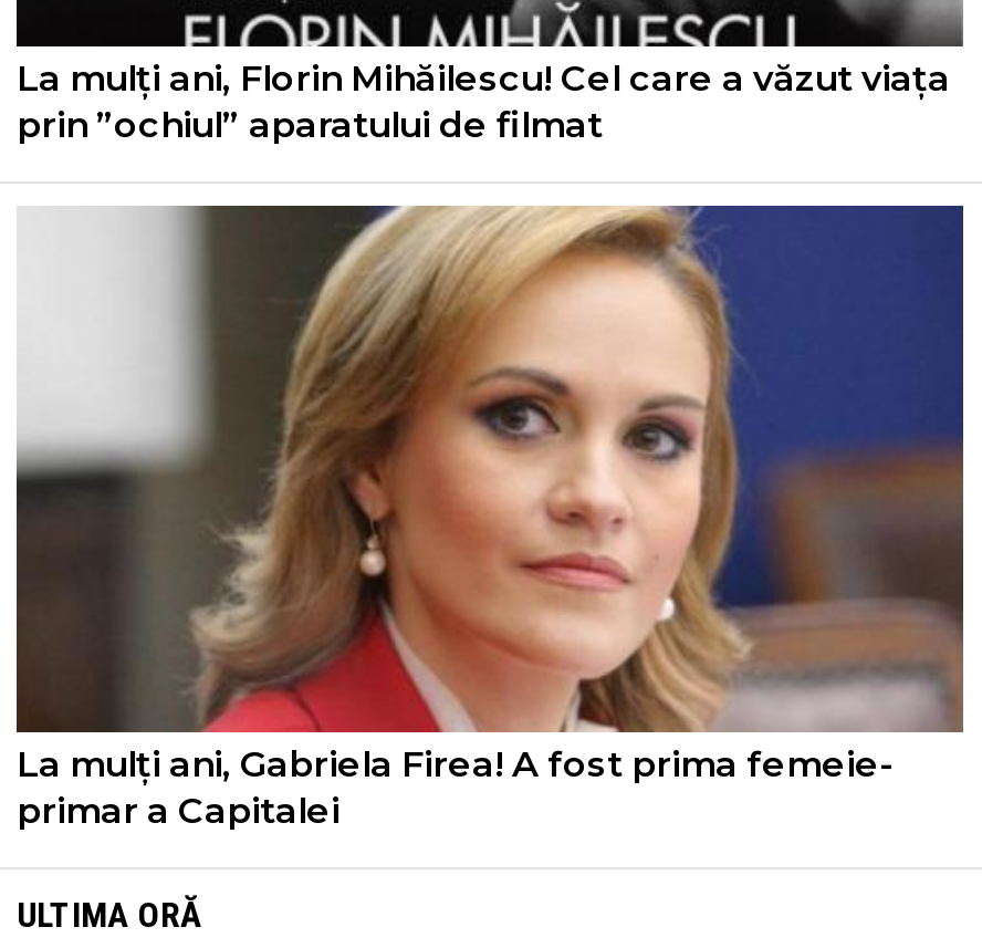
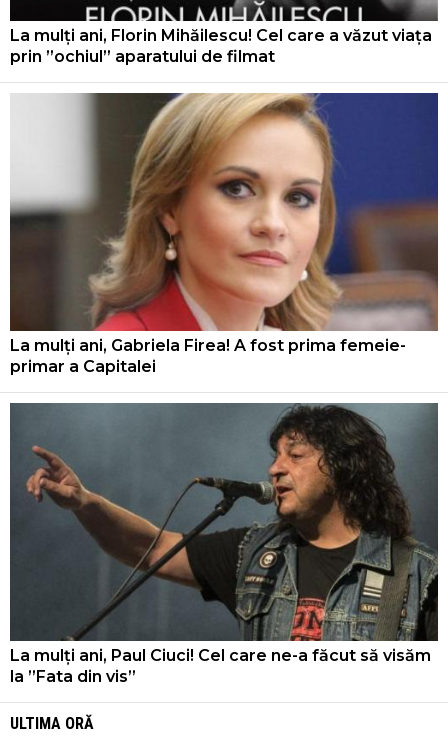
+ [image]
+ La mulți ani, Paul Ciuci! Cel care ne-a făcut să visăm
+ la ”Fata din vis”
